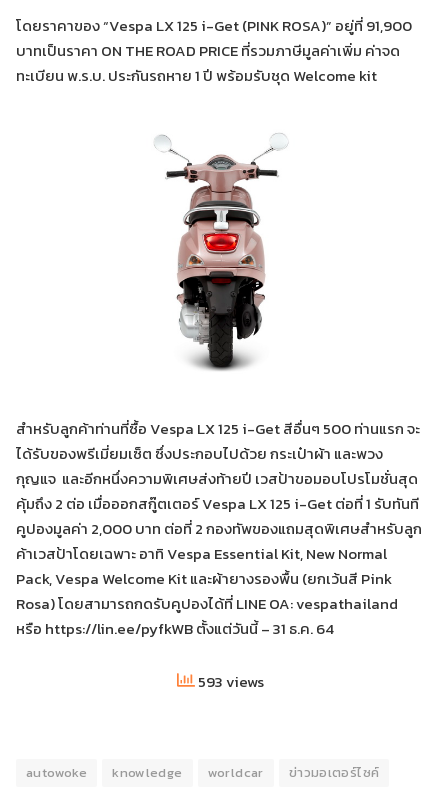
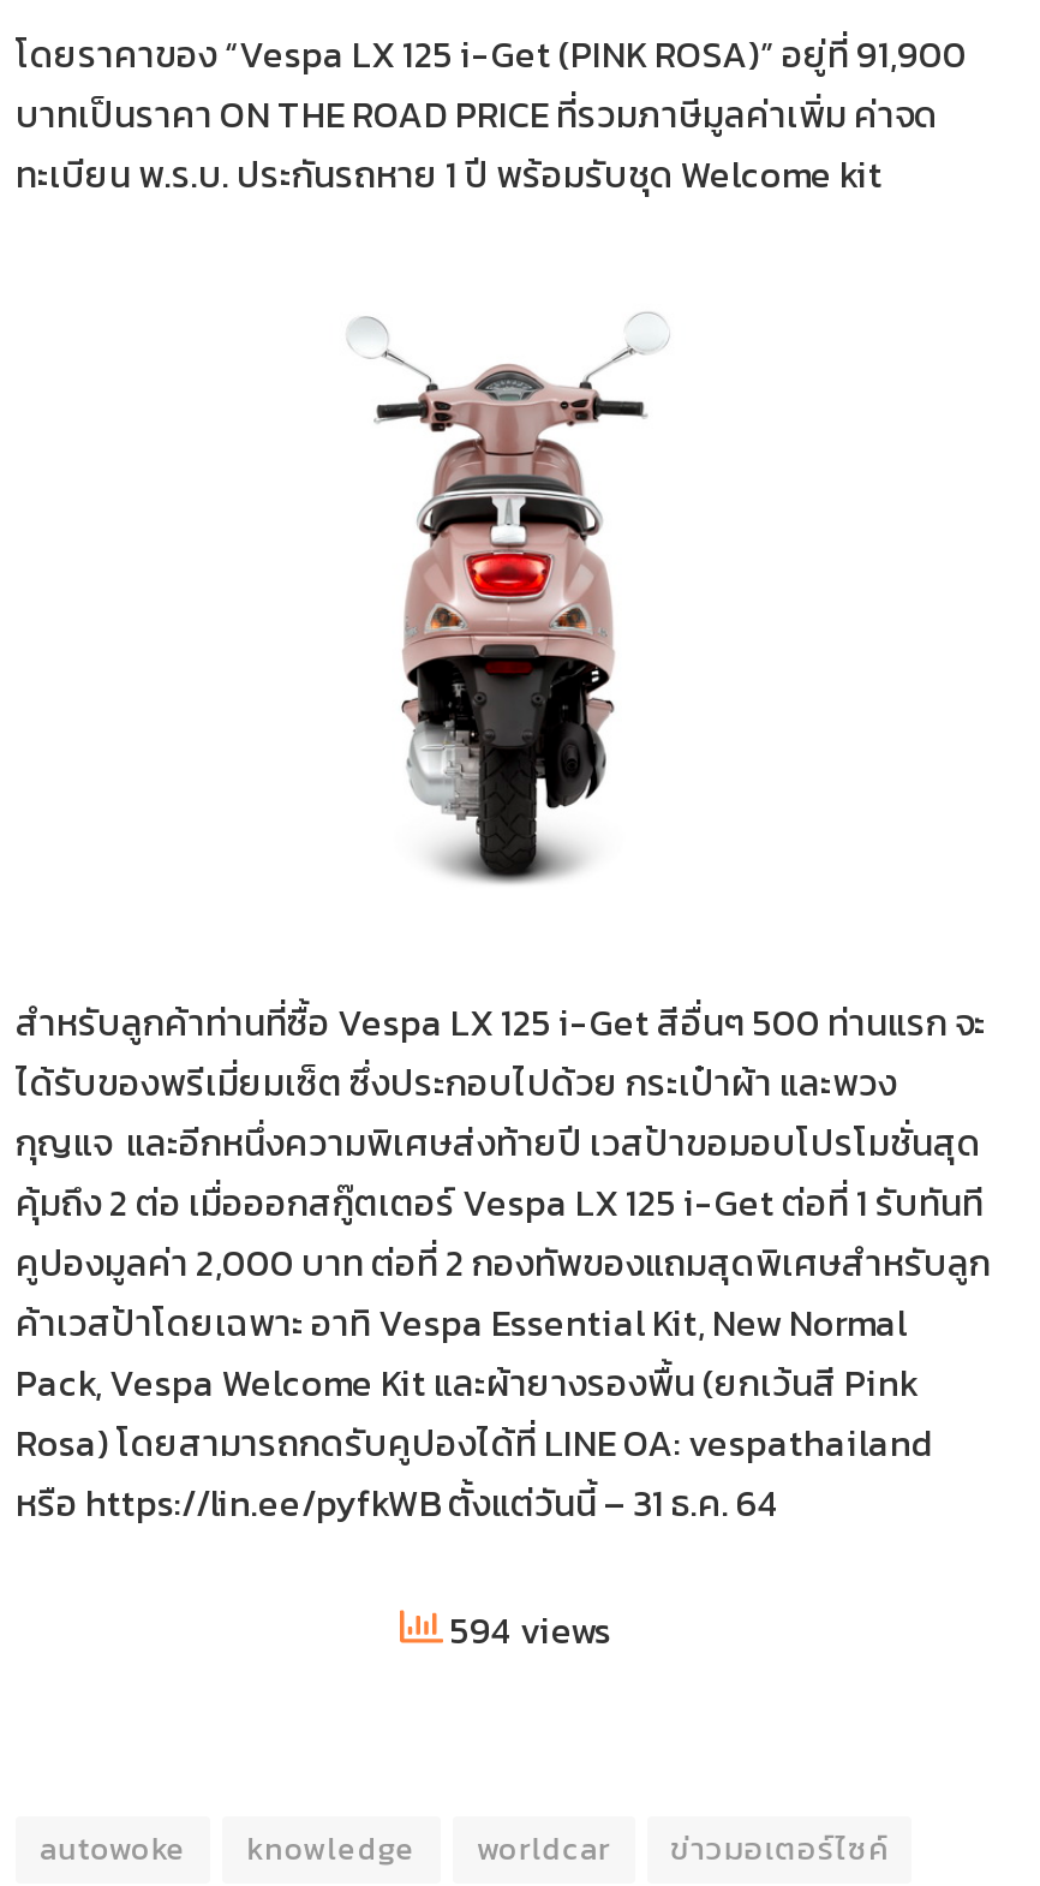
- 593 views
+ 594 views
